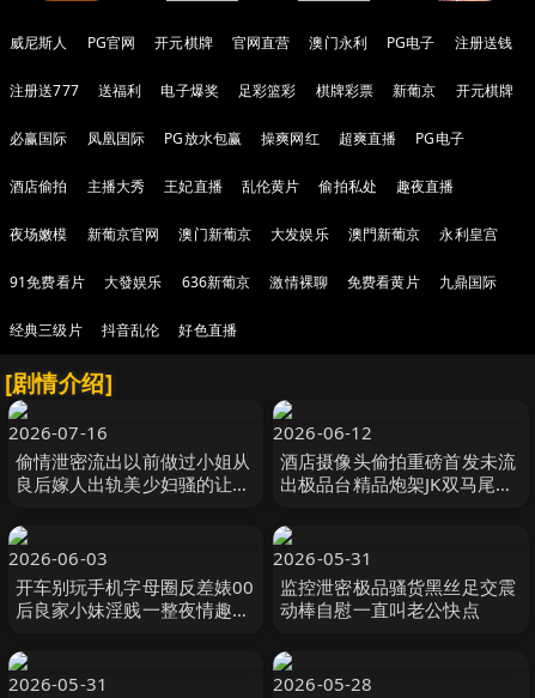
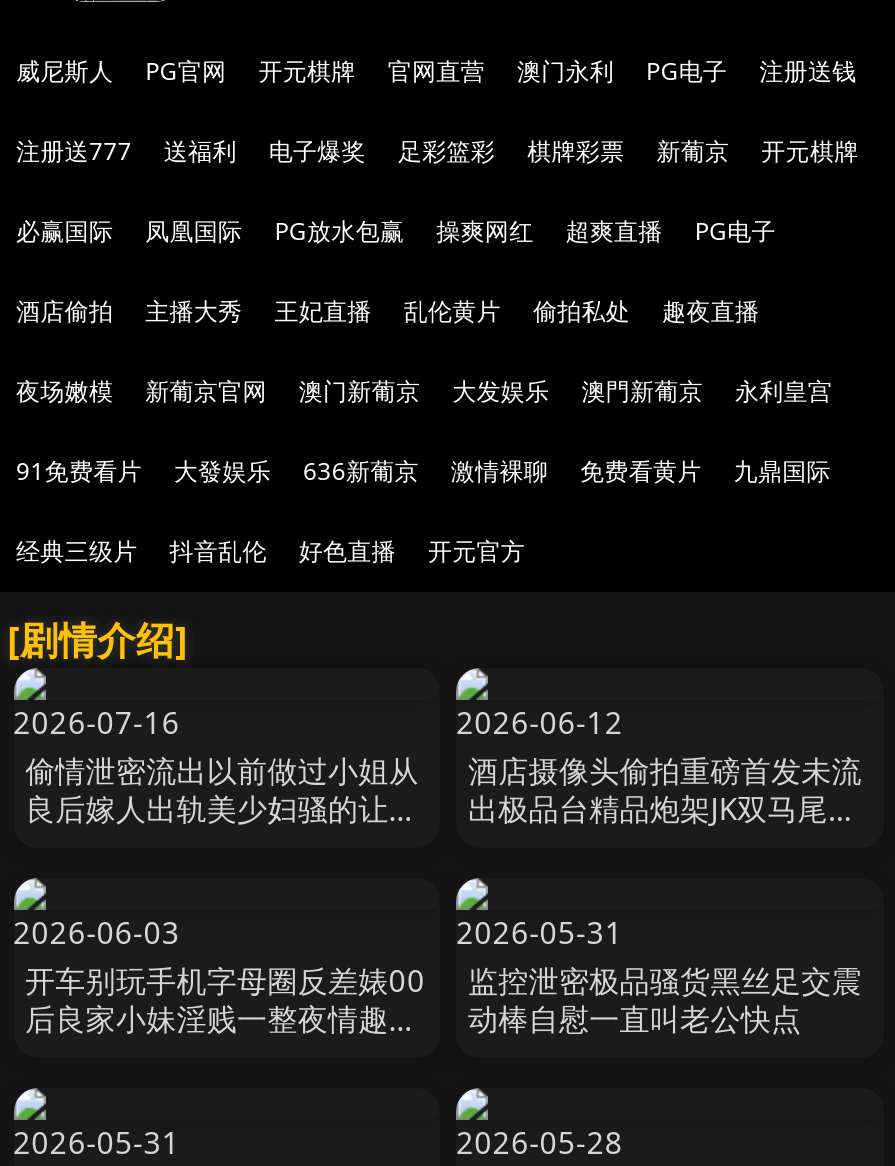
+ 开元官方
